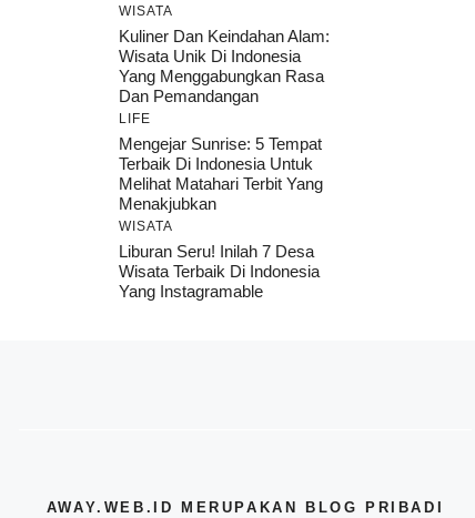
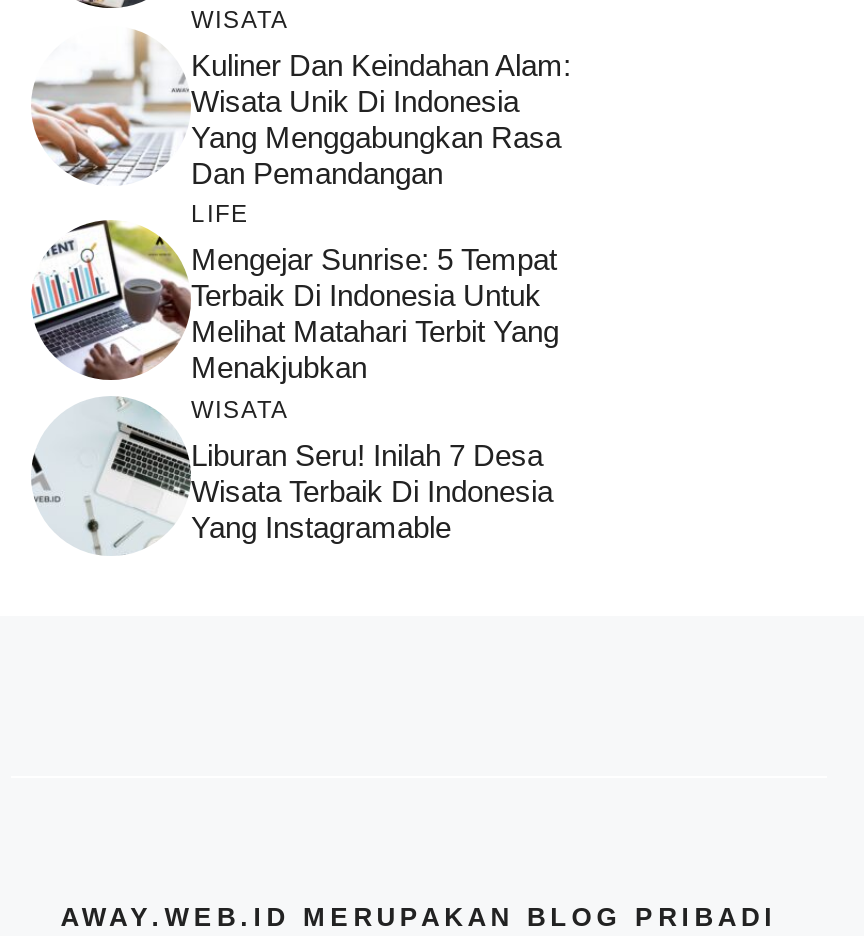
+ [image]

+ [image]

+ [image]
